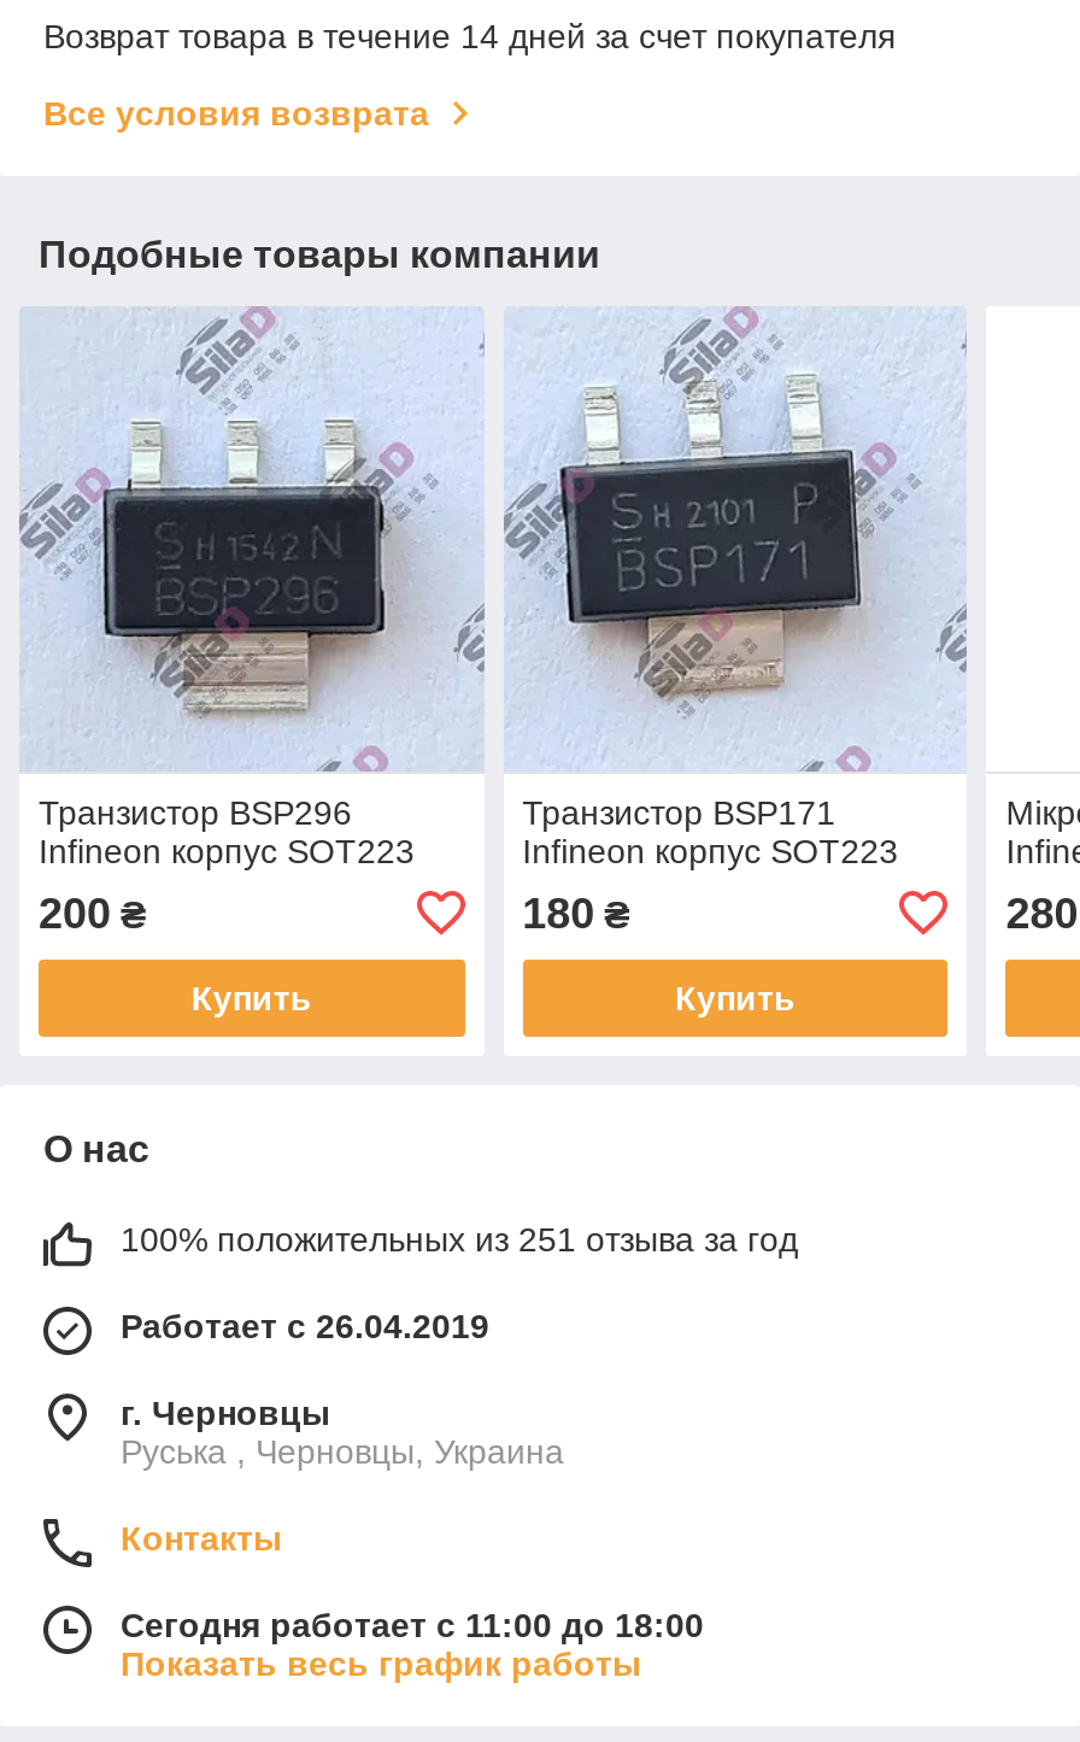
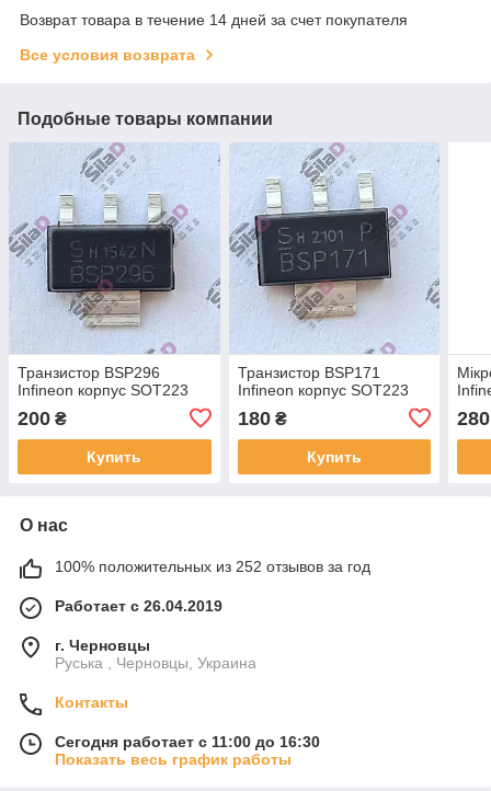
- 100% положительных из 251 отзыва за год
+ 100% положительных из 252 отзывов за год

- Сегодня работает с 11:00 до 18:00
+ Сегодня работает с 11:00 до 16:30
